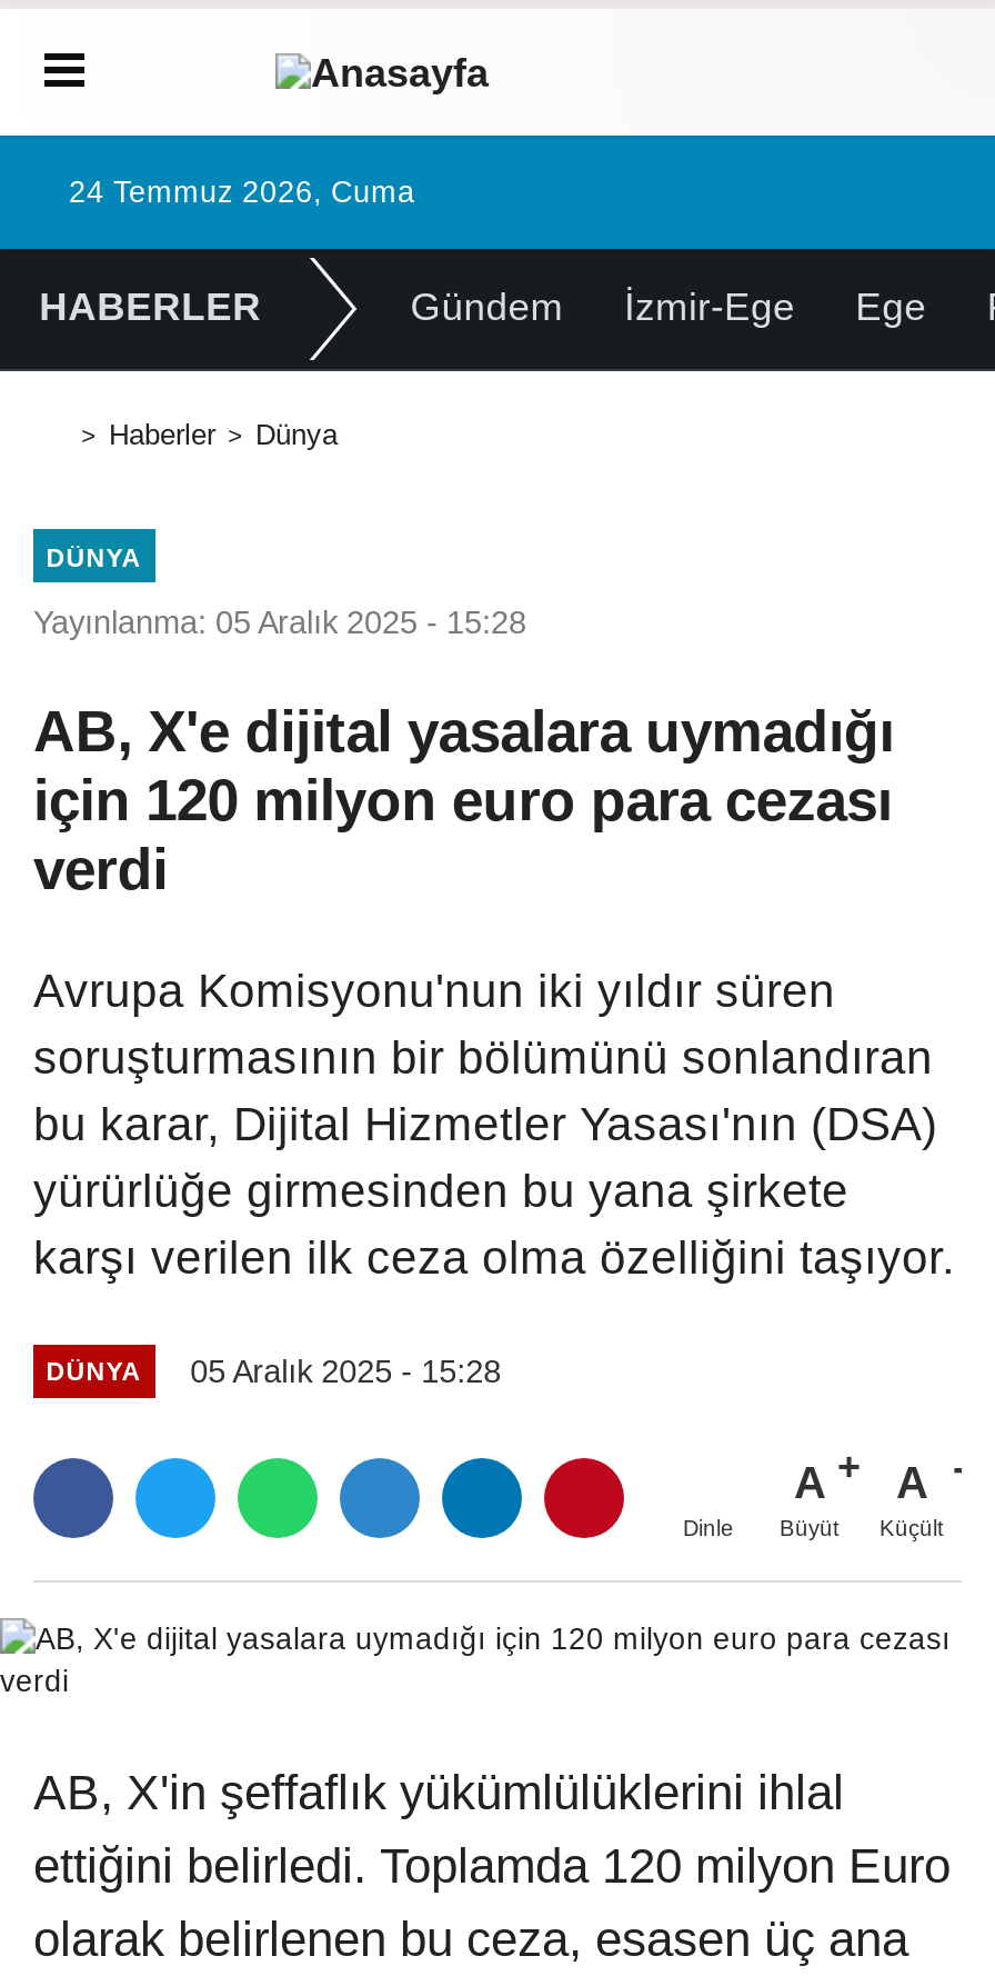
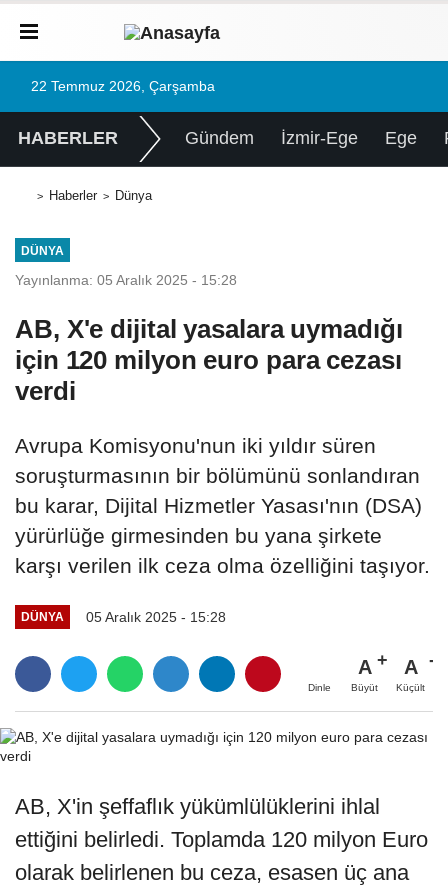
- 24 Temmuz 2026, Cuma
+ 22 Temmuz 2026, Çarşamba
